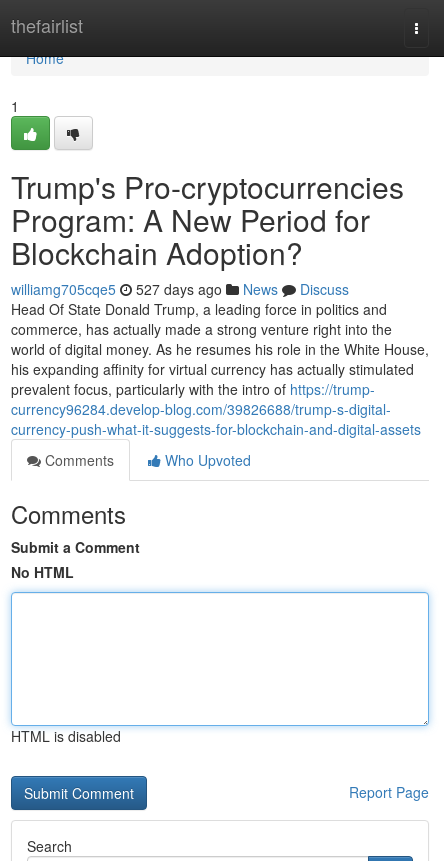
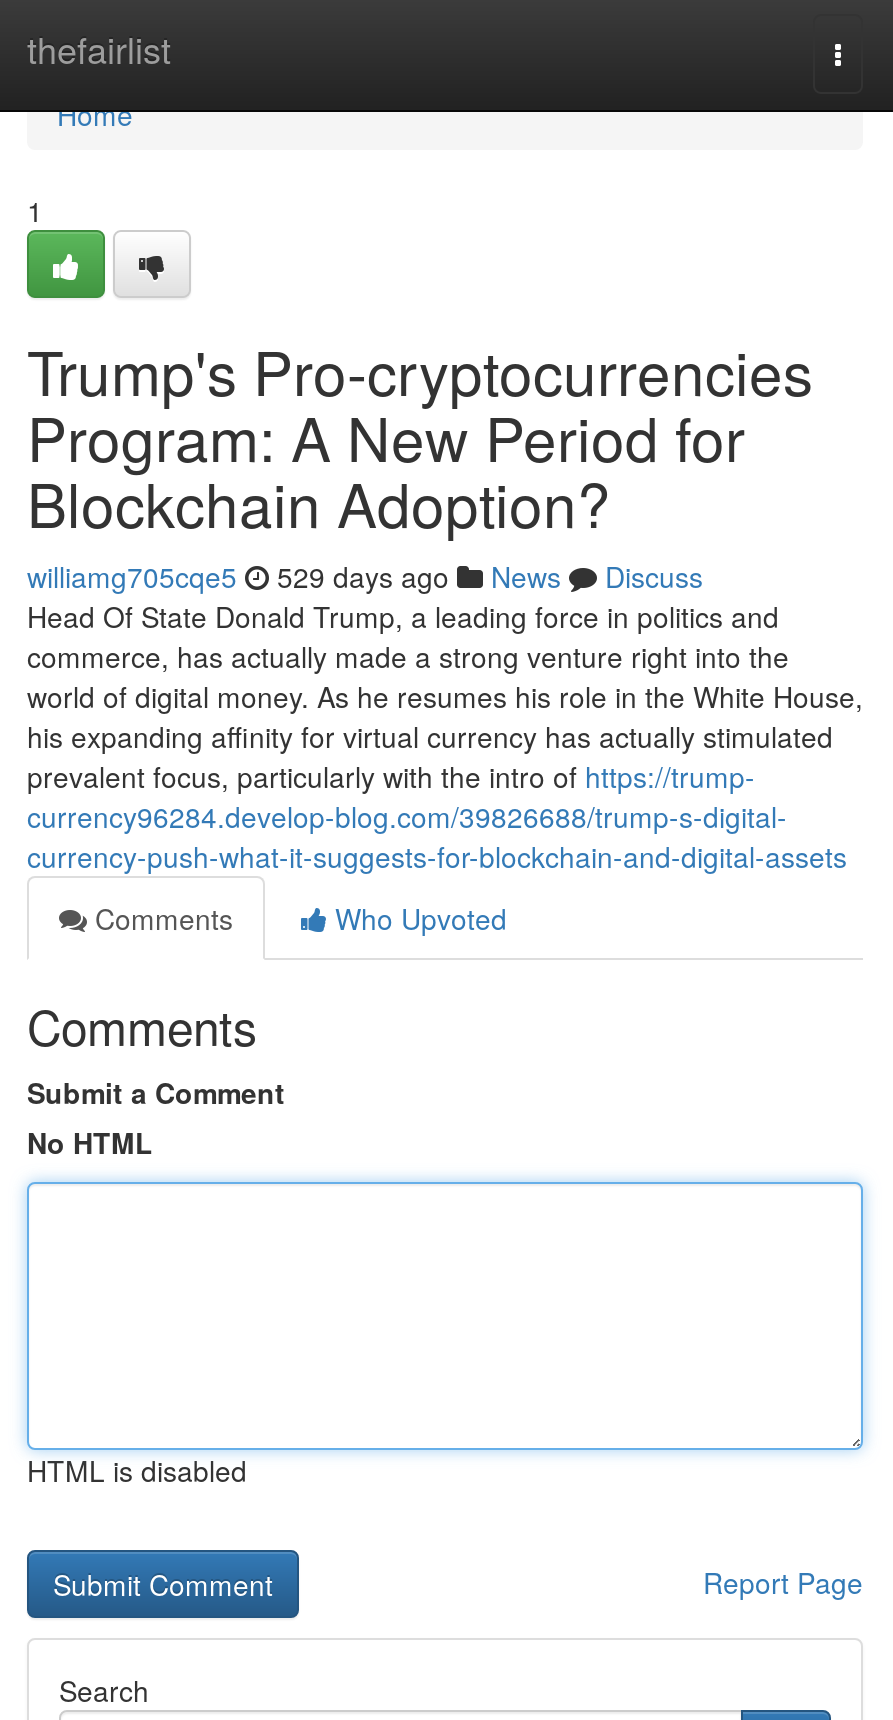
- williamg705cqe5 527 days ago News Discuss
+ williamg705cqe5 529 days ago News Discuss
